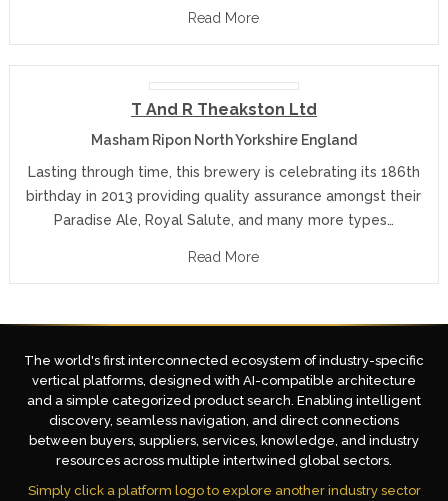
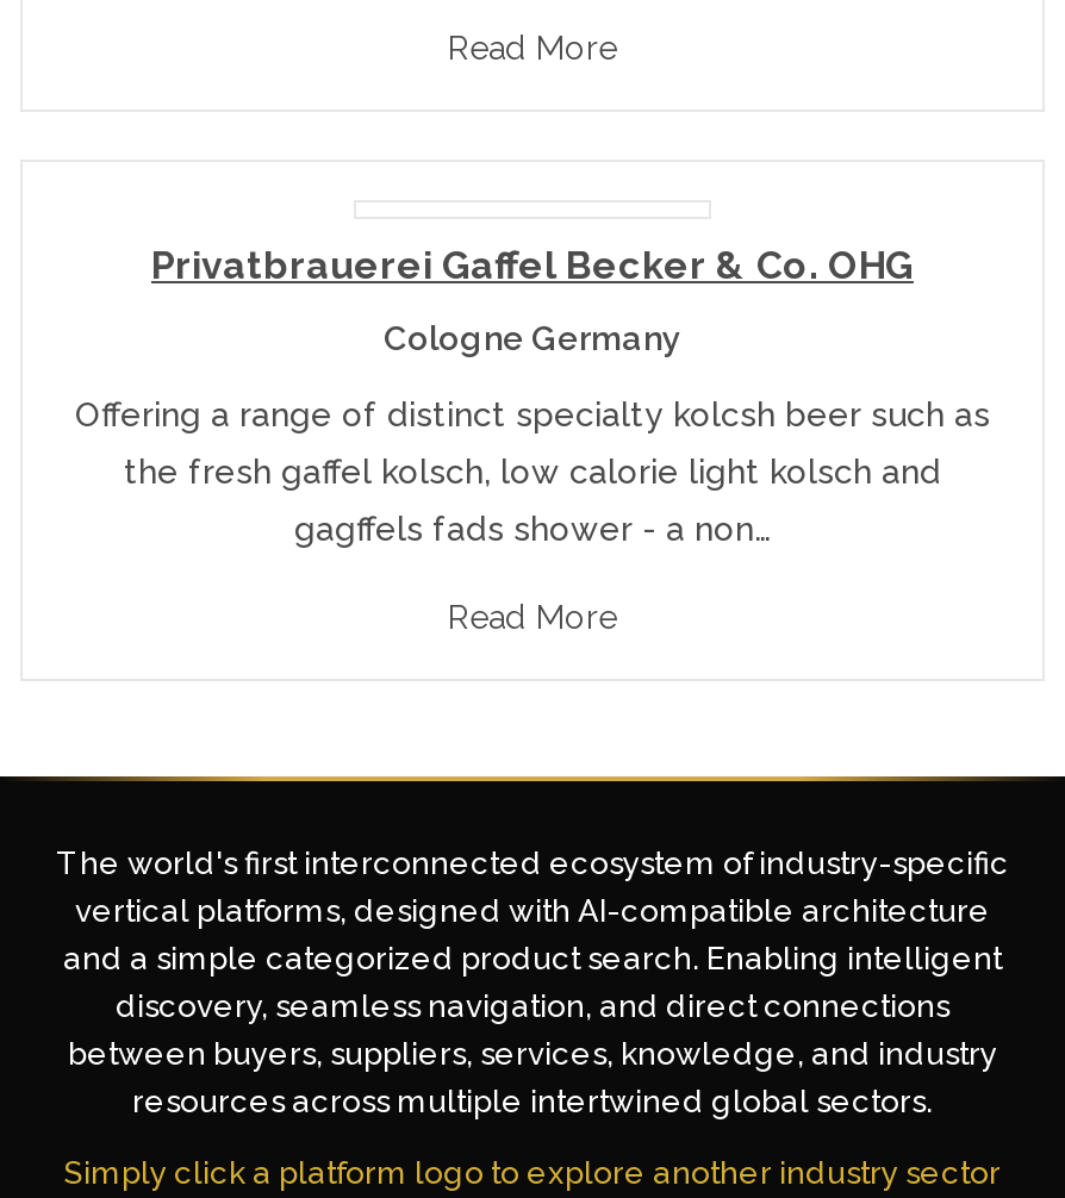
- T And R Theakston Ltd
+ Privatbrauerei Gaffel Becker & Co. OHG

- Masham Ripon North Yorkshire England
+ Cologne Germany

- Lasting through time, this brewery is celebrating its 186th
+ Offering a range of distinct specialty kolcsh beer such as

- birthday in 2013 providing quality assurance amongst their
+ the fresh gaffel kolsch, low calorie light kolsch and

- Paradise Ale, Royal Salute, and many more types…
+ gagffels fads shower - a non…
